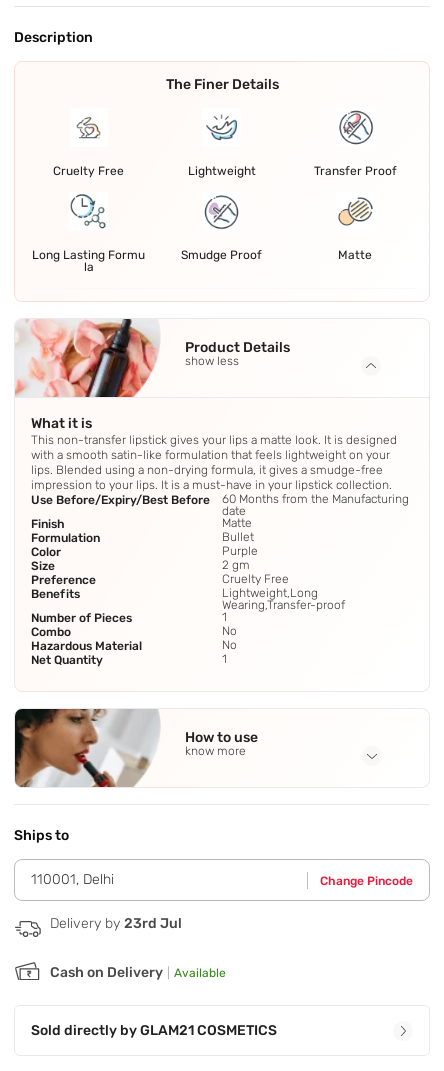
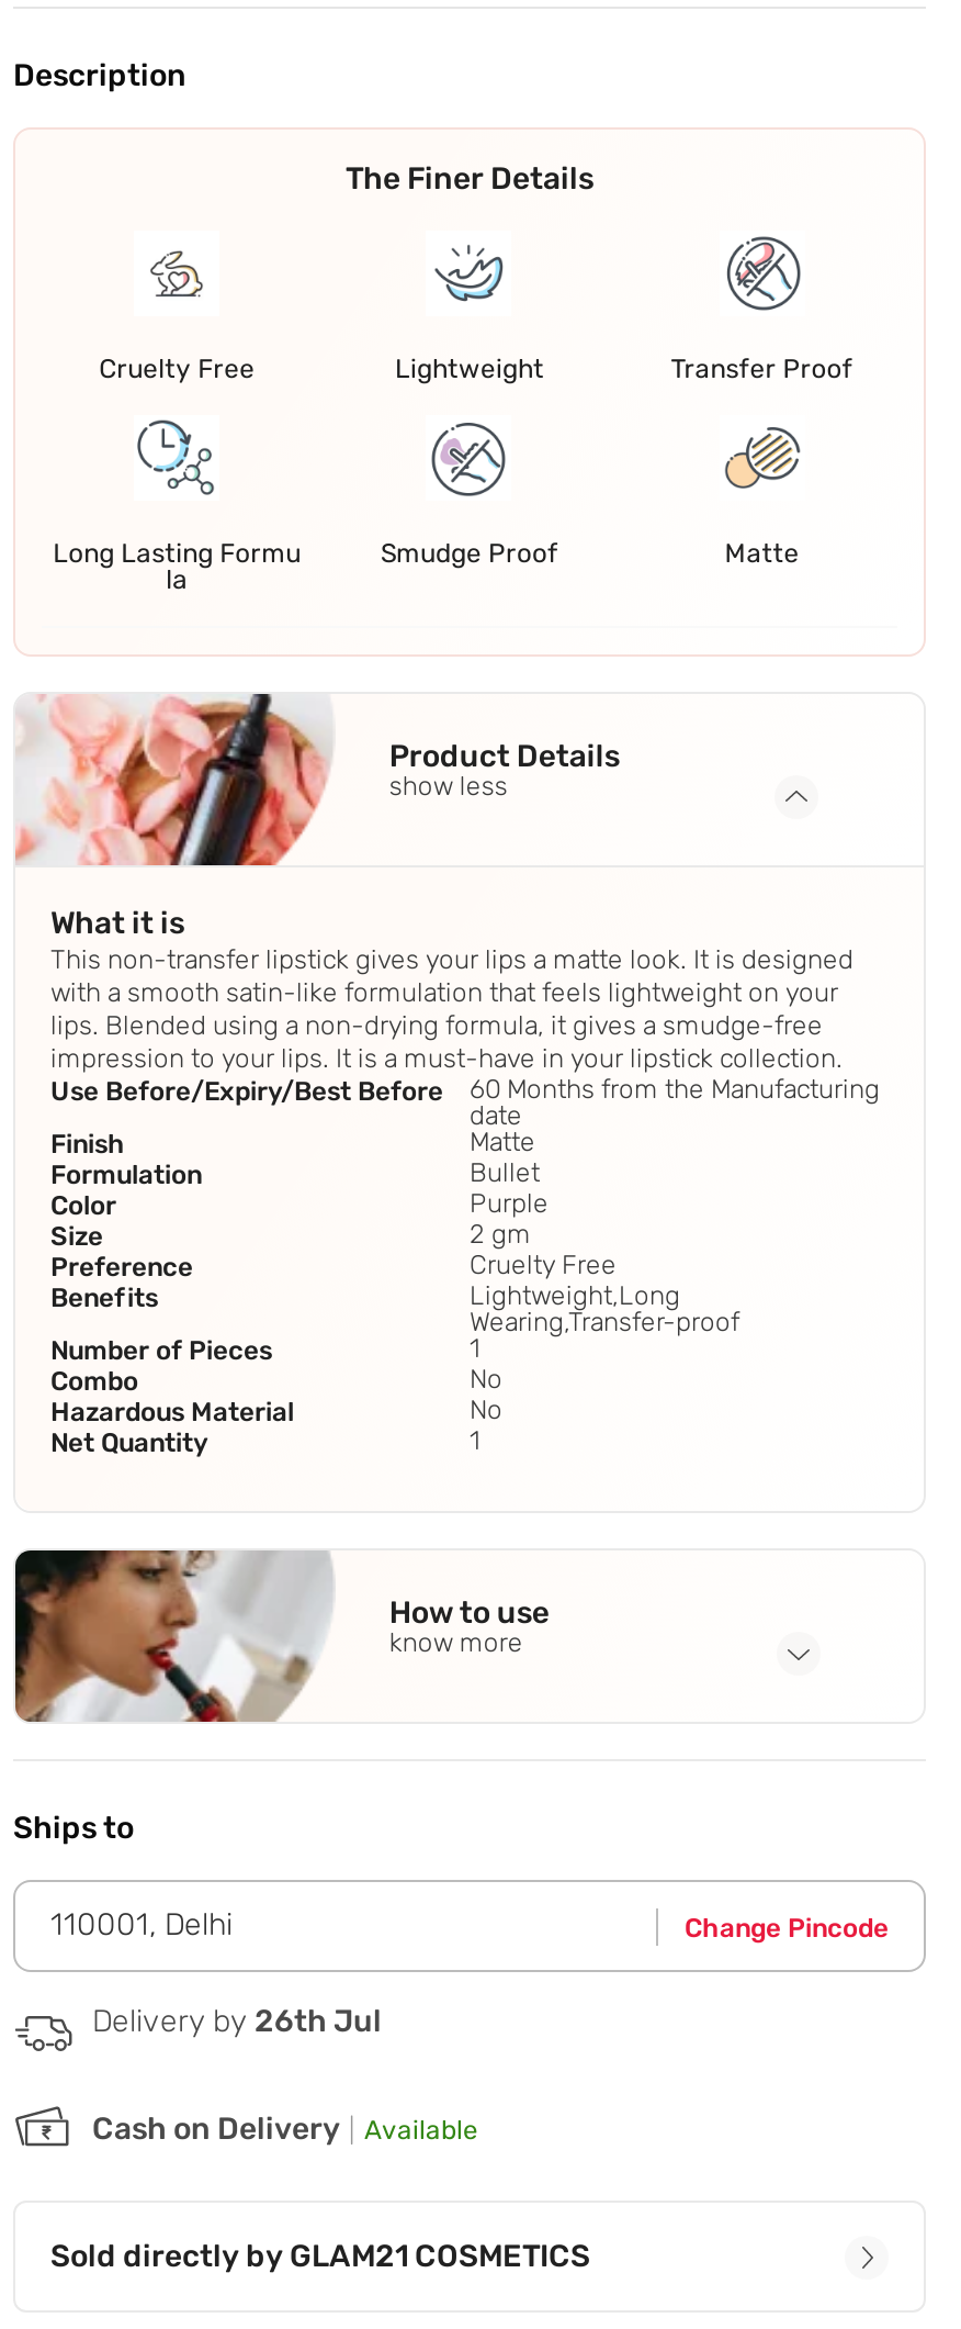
- Delivery by 23rd Jul
+ Delivery by 26th Jul
